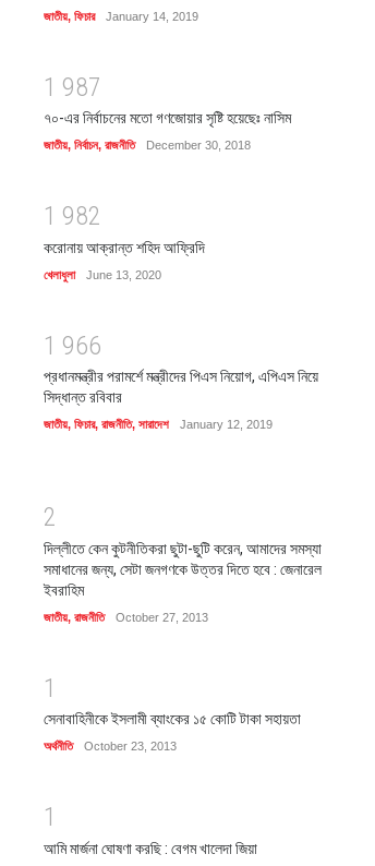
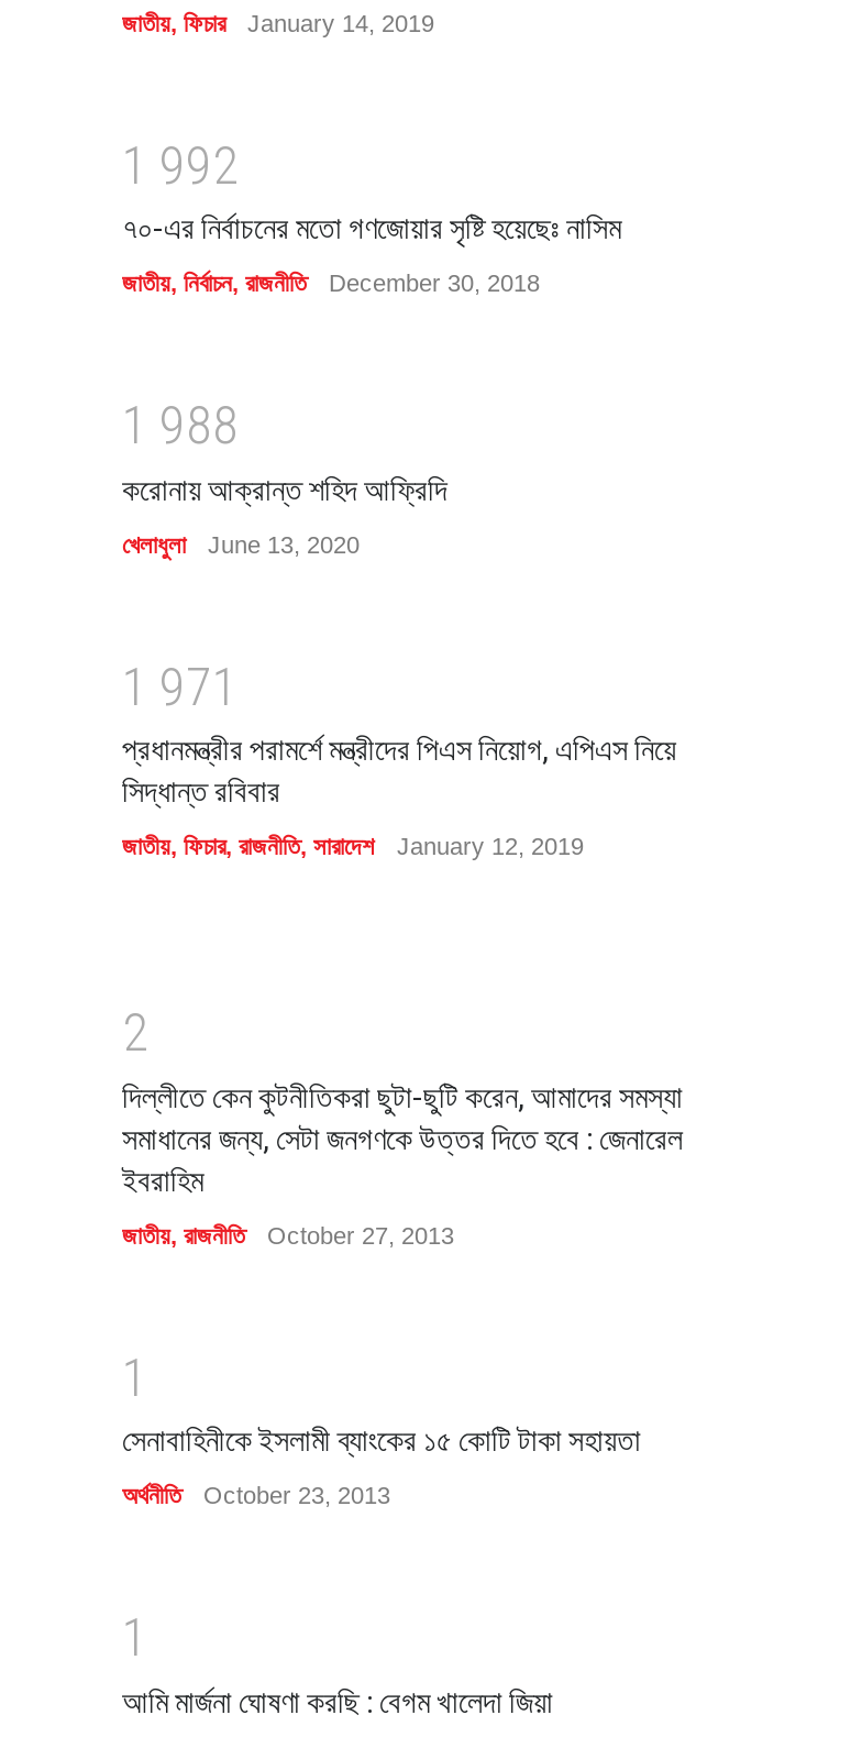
- 1 987
+ 1 992

- 1 982
+ 1 988

- 1 966
+ 1 971
